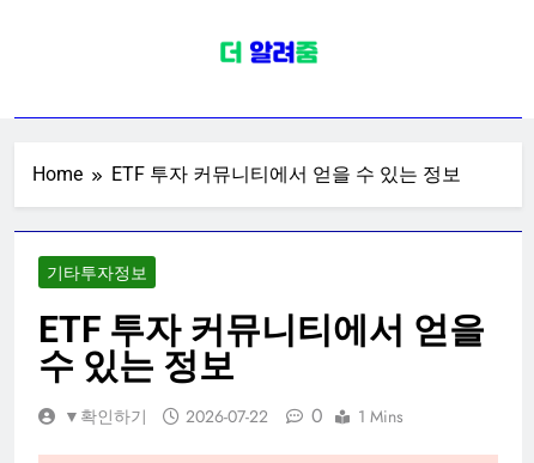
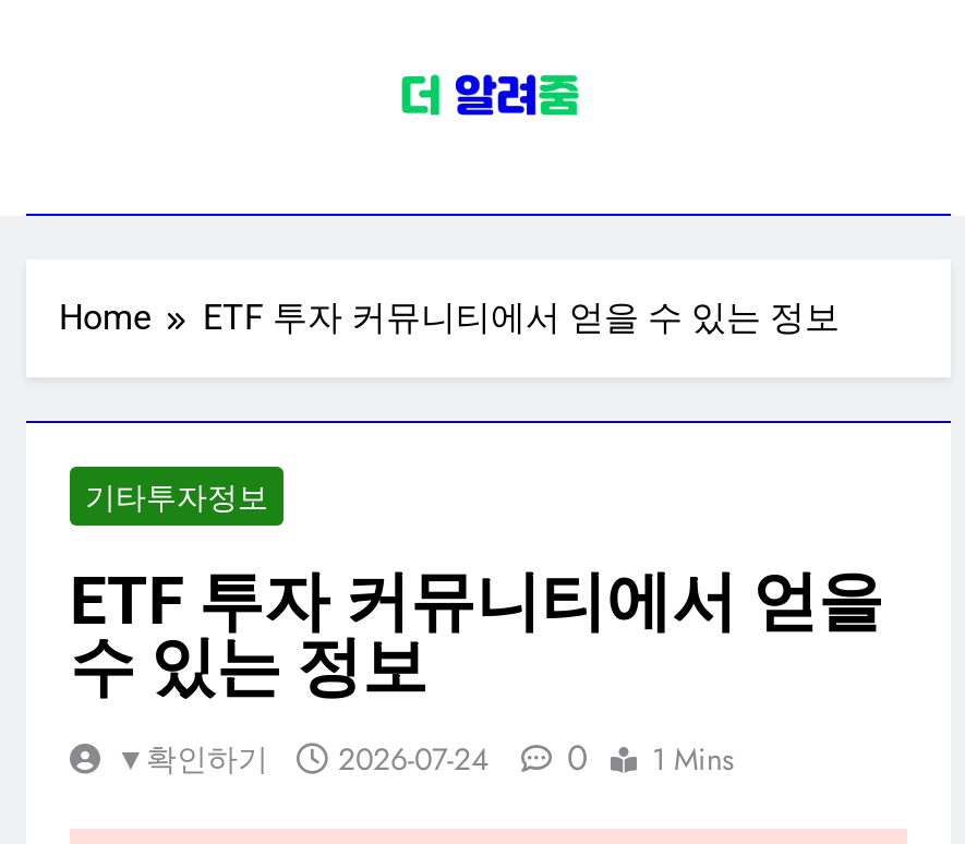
- 2026-07-22
+ 2026-07-24
